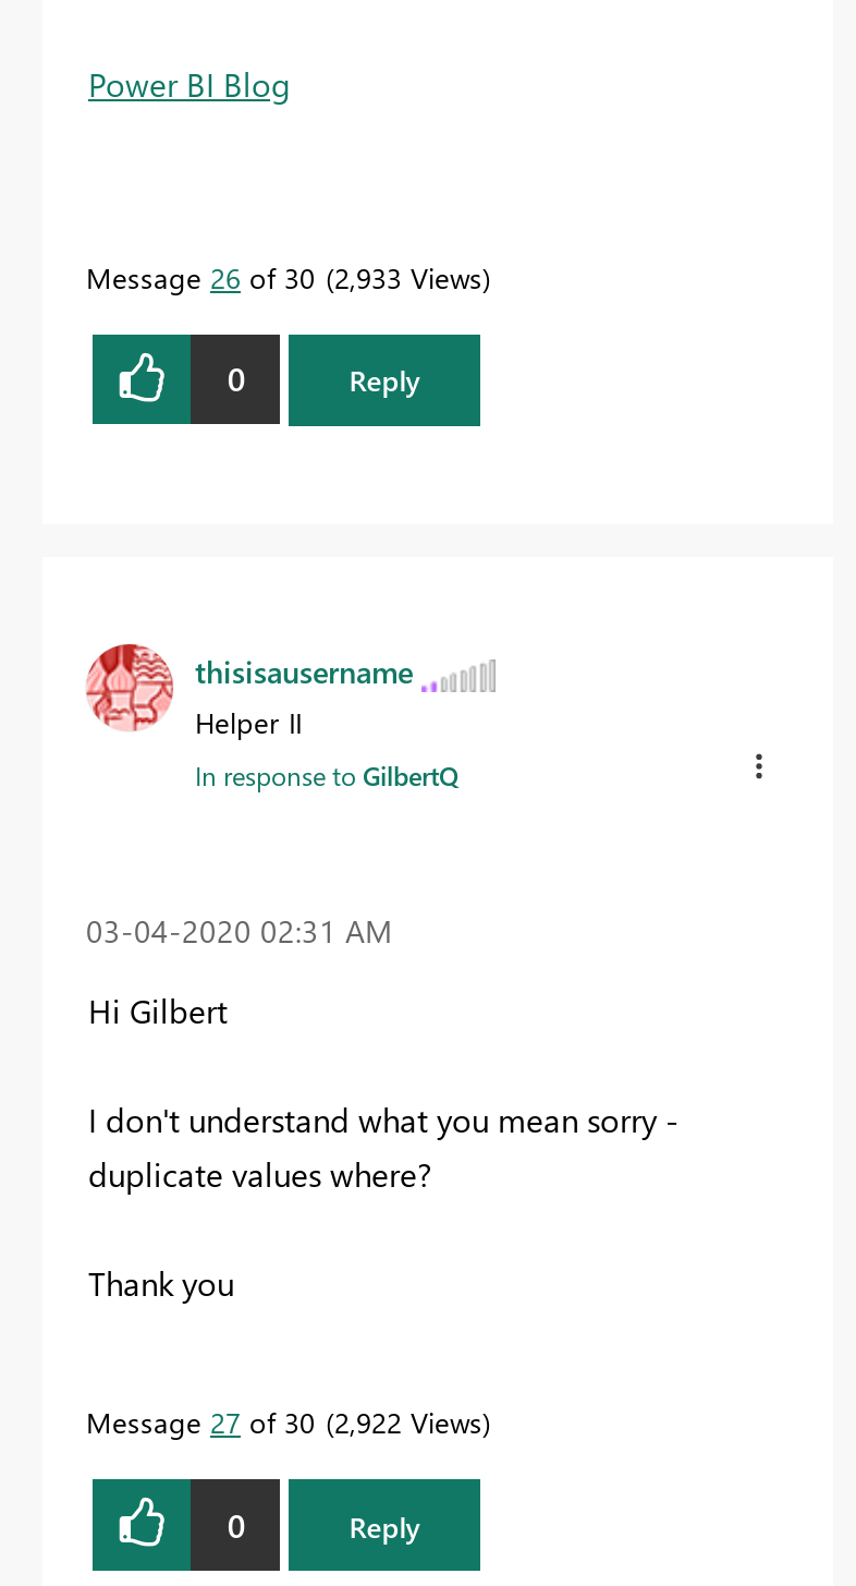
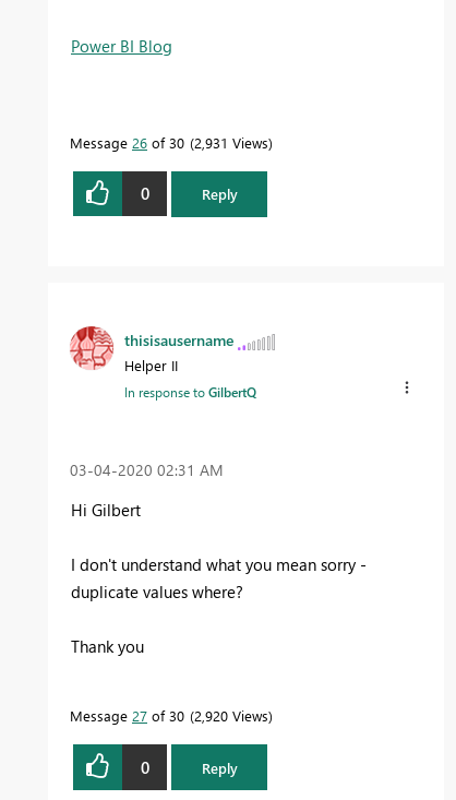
- Message 26 of 30 2,933 Views
+ Message 26 of 30 2,931 Views

- Message 27 of 30 2,922 Views
+ Message 27 of 30 2,920 Views
